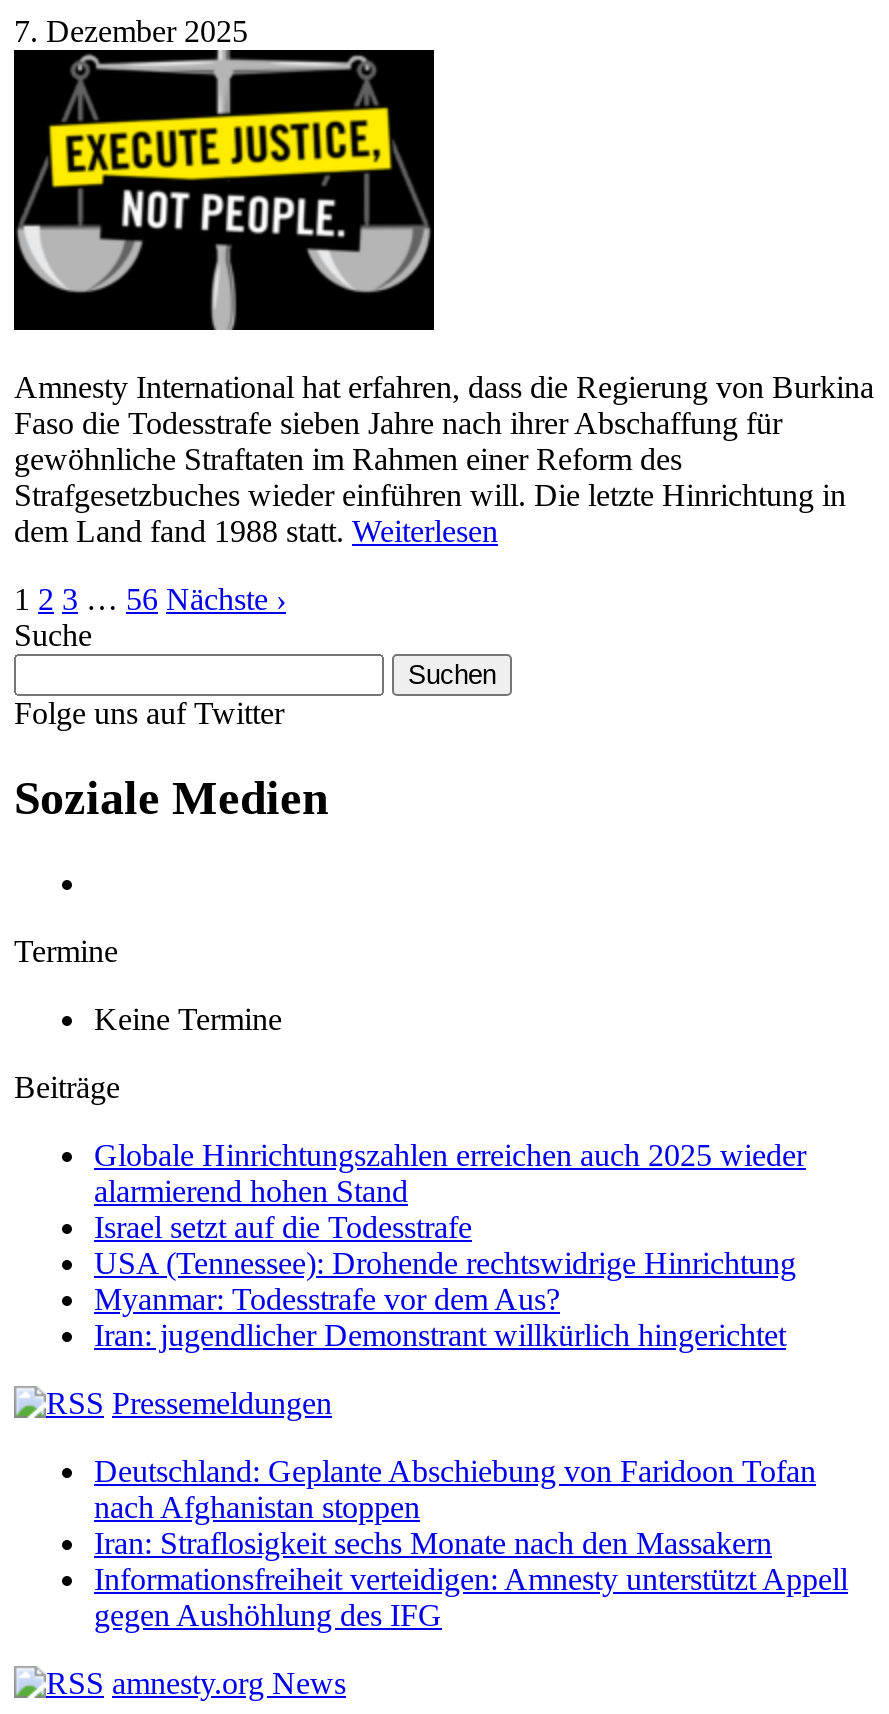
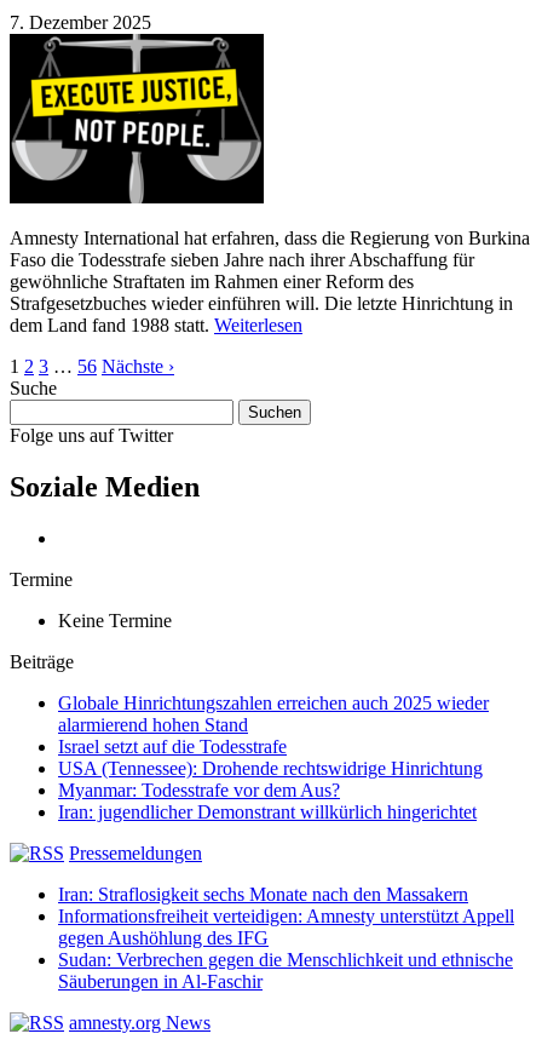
- Deutschland: Geplante Abschiebung von Faridoon Tofan
- nach Afghanistan stoppen

moved up: Iran: Straflosigkeit sechs Monate nach den Massakern | Informationsfreiheit verteidigen: Amnesty unterstützt Appell | gegen Aushöhlung des IFG

+ Sudan: Verbrechen gegen die Menschlichkeit und ethnische
+ Säuberungen in Al-Faschir
